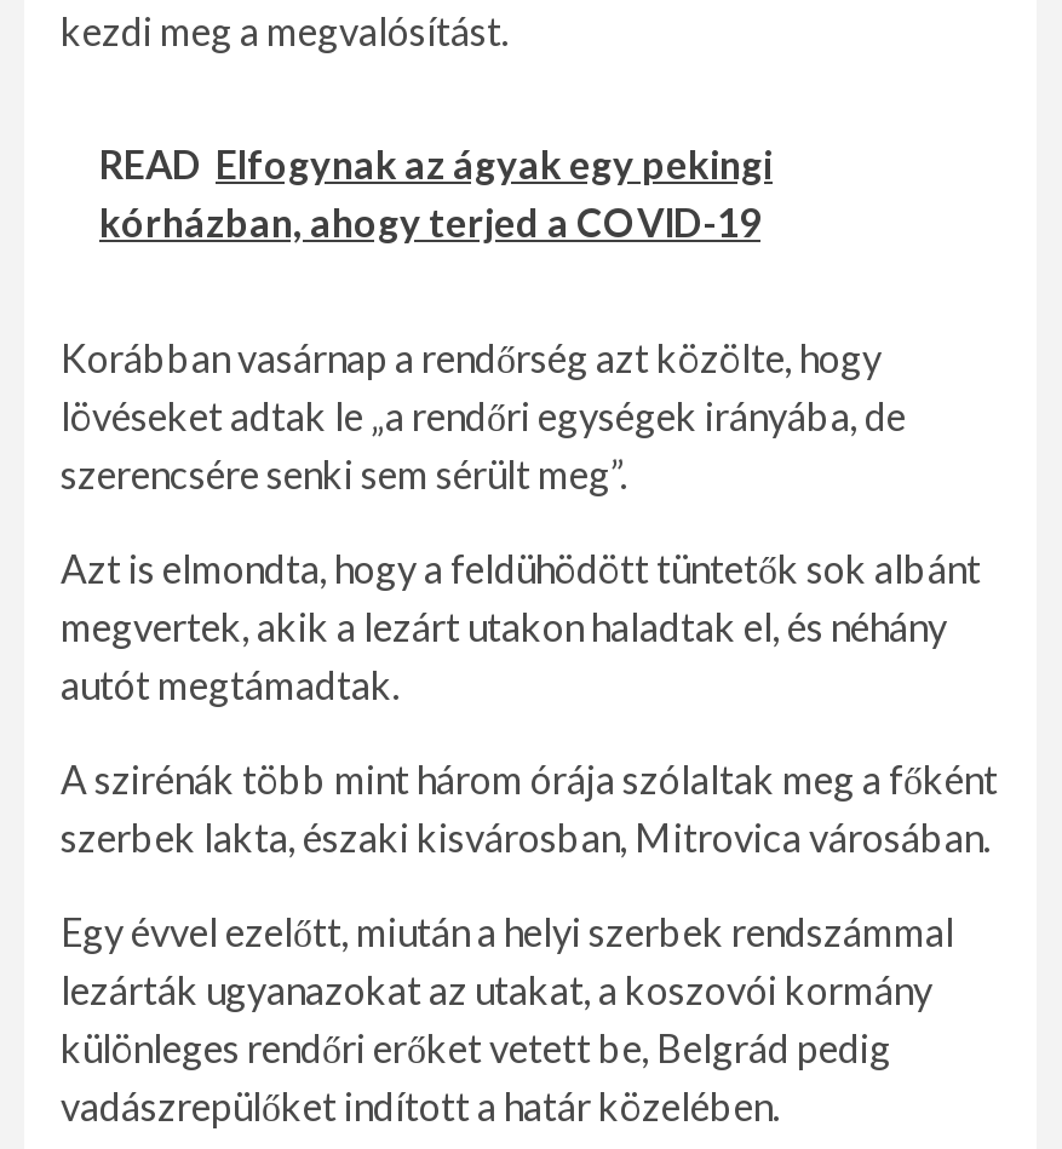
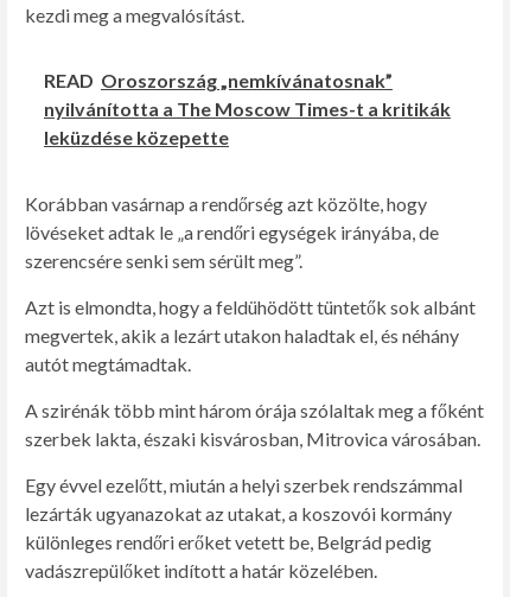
- READ Elfogynak az ágyak egy pekingi
- kórházban, ahogy terjed a COVID-19
+ READ Oroszország „nemkívánatosnak”
+ nyilvánította a The Moscow Times-t a kritikák
+ leküzdése közepette
